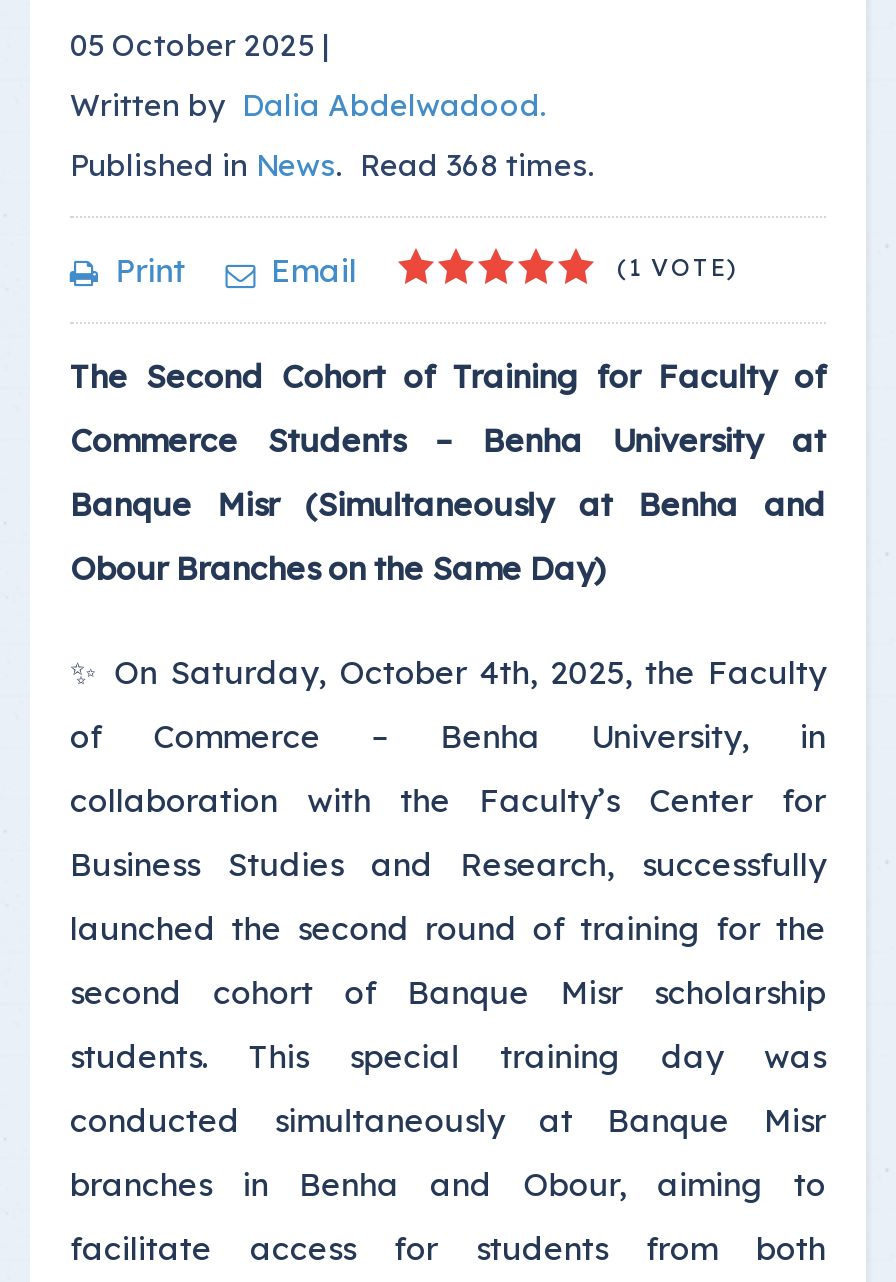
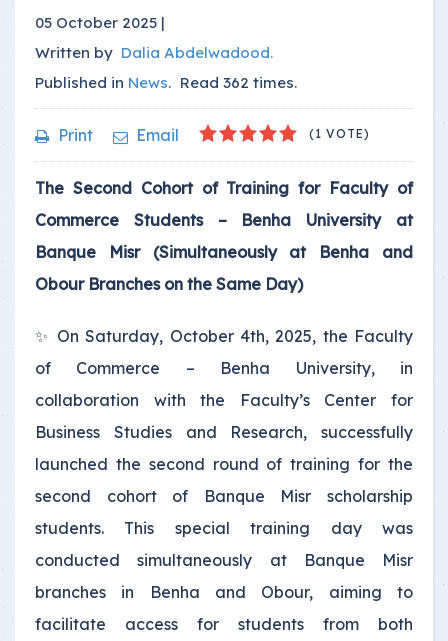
- Published in News. Read 368 times.
+ Published in News. Read 362 times.
